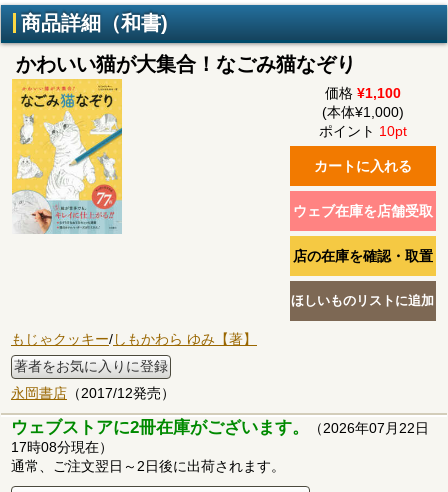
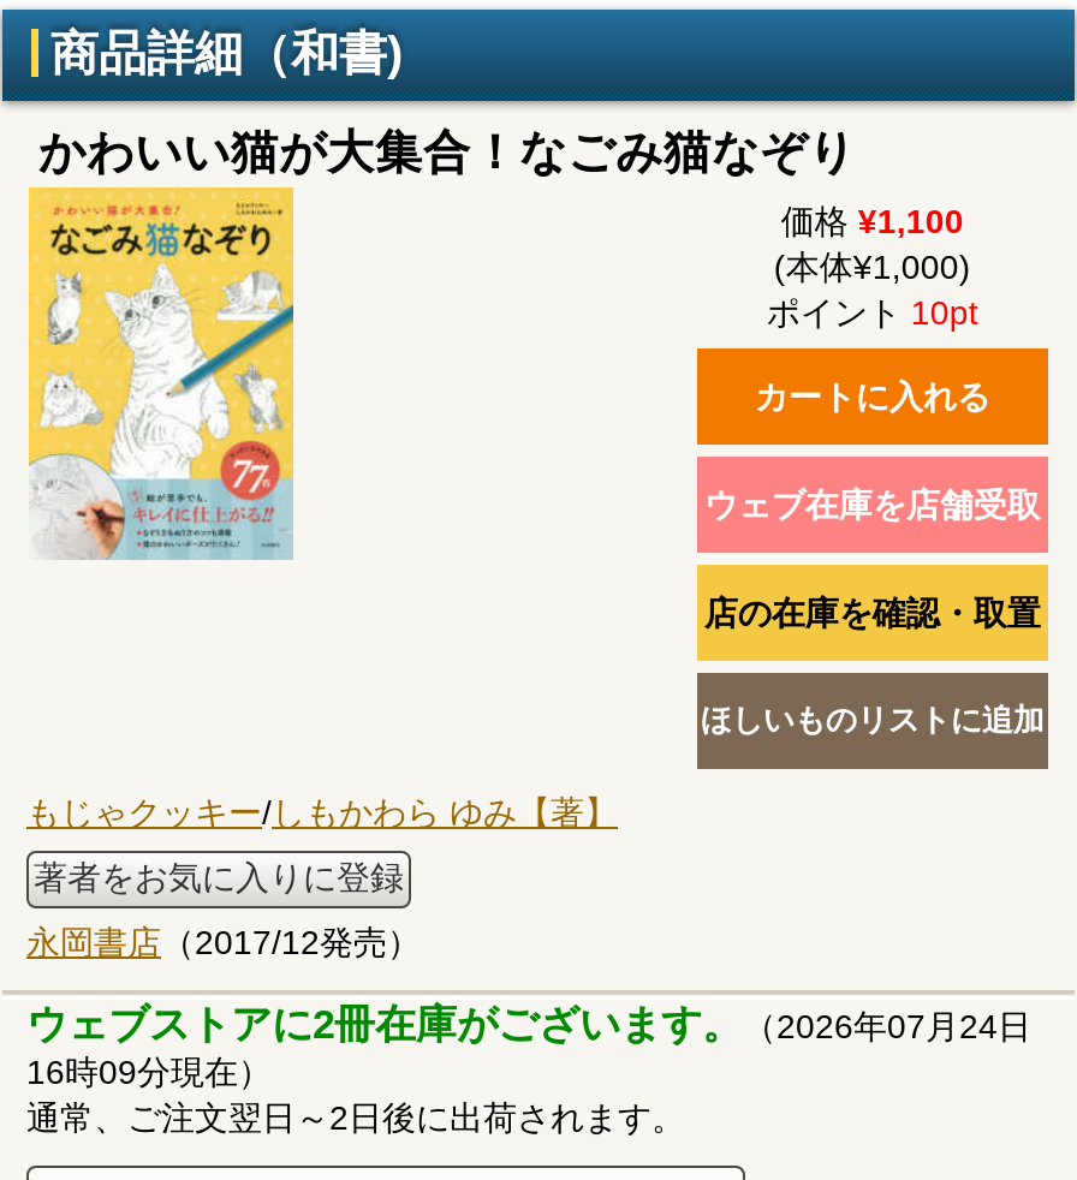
- ウェブストアに2冊在庫がございます。（2026年07月22日
+ ウェブストアに2冊在庫がございます。（2026年07月24日

- 17時08分現在）
+ 16時09分現在）
